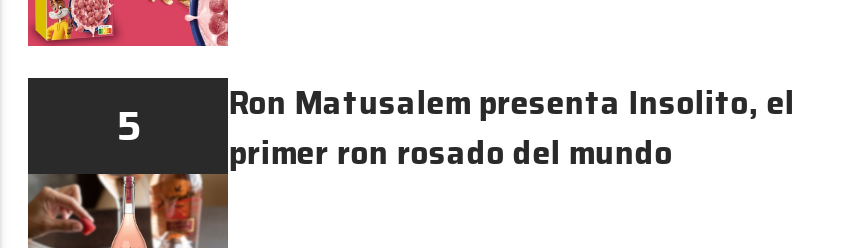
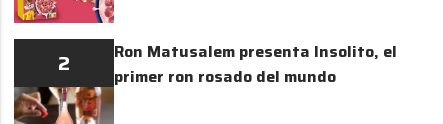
- 5 Ron Matusalem presenta Insolito, el primer ron rosado del mundo
+ 2 Ron Matusalem presenta Insolito, el primer ron rosado del mundo
